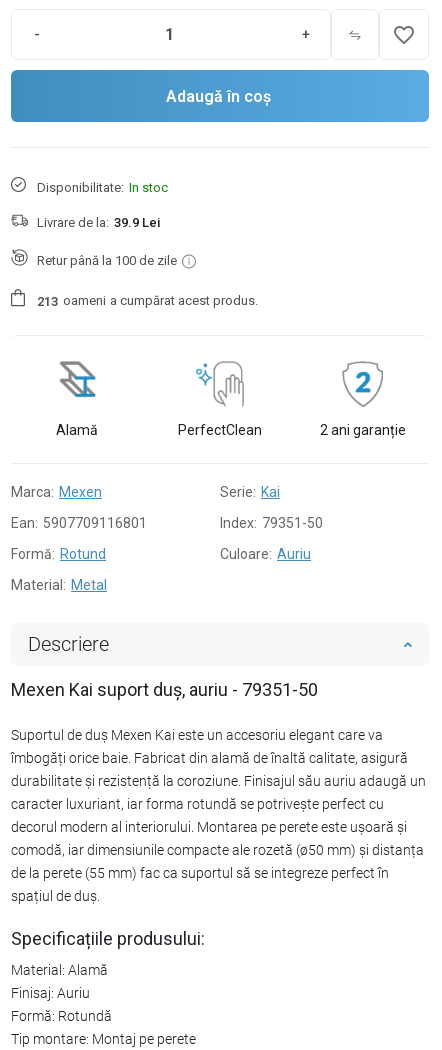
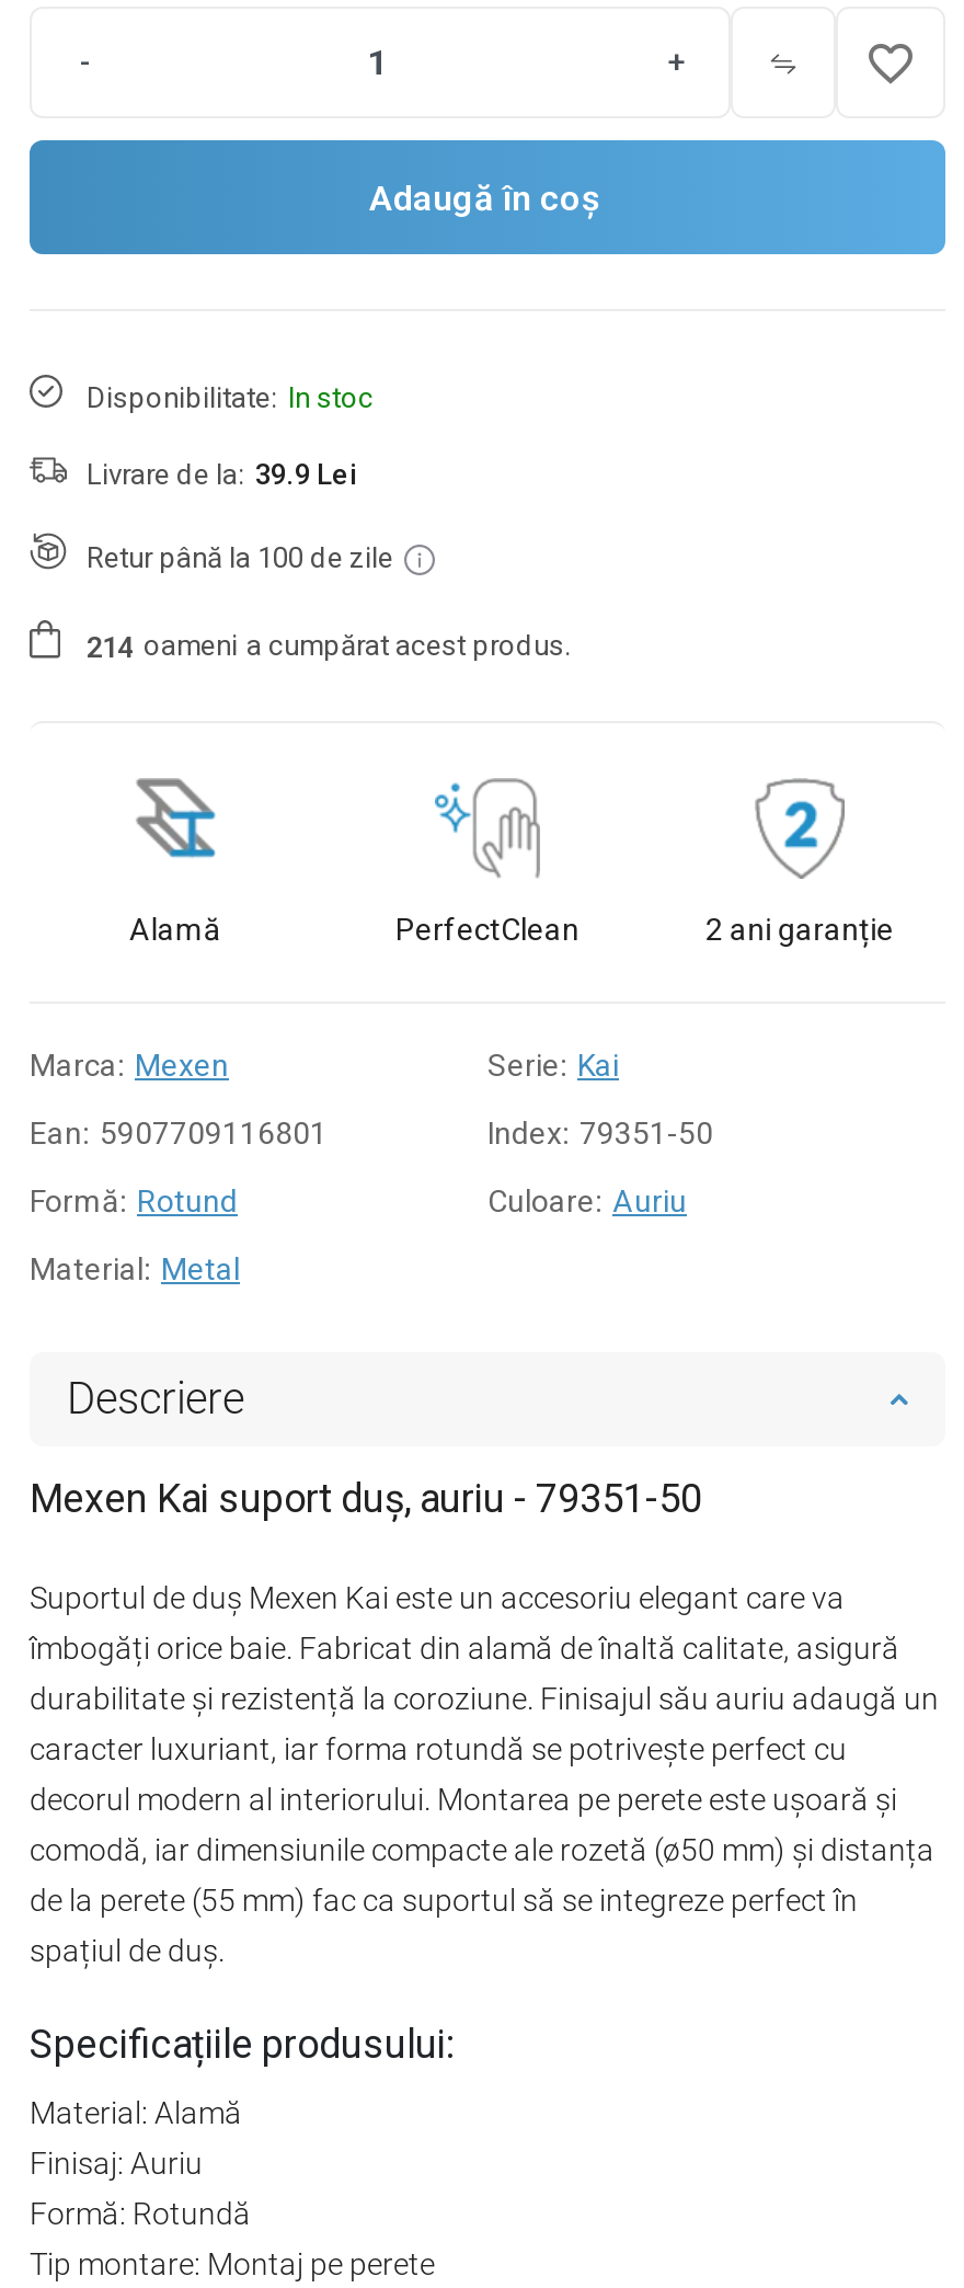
- 213 oameni a cumpărat acest produs.
+ 214 oameni a cumpărat acest produs.
